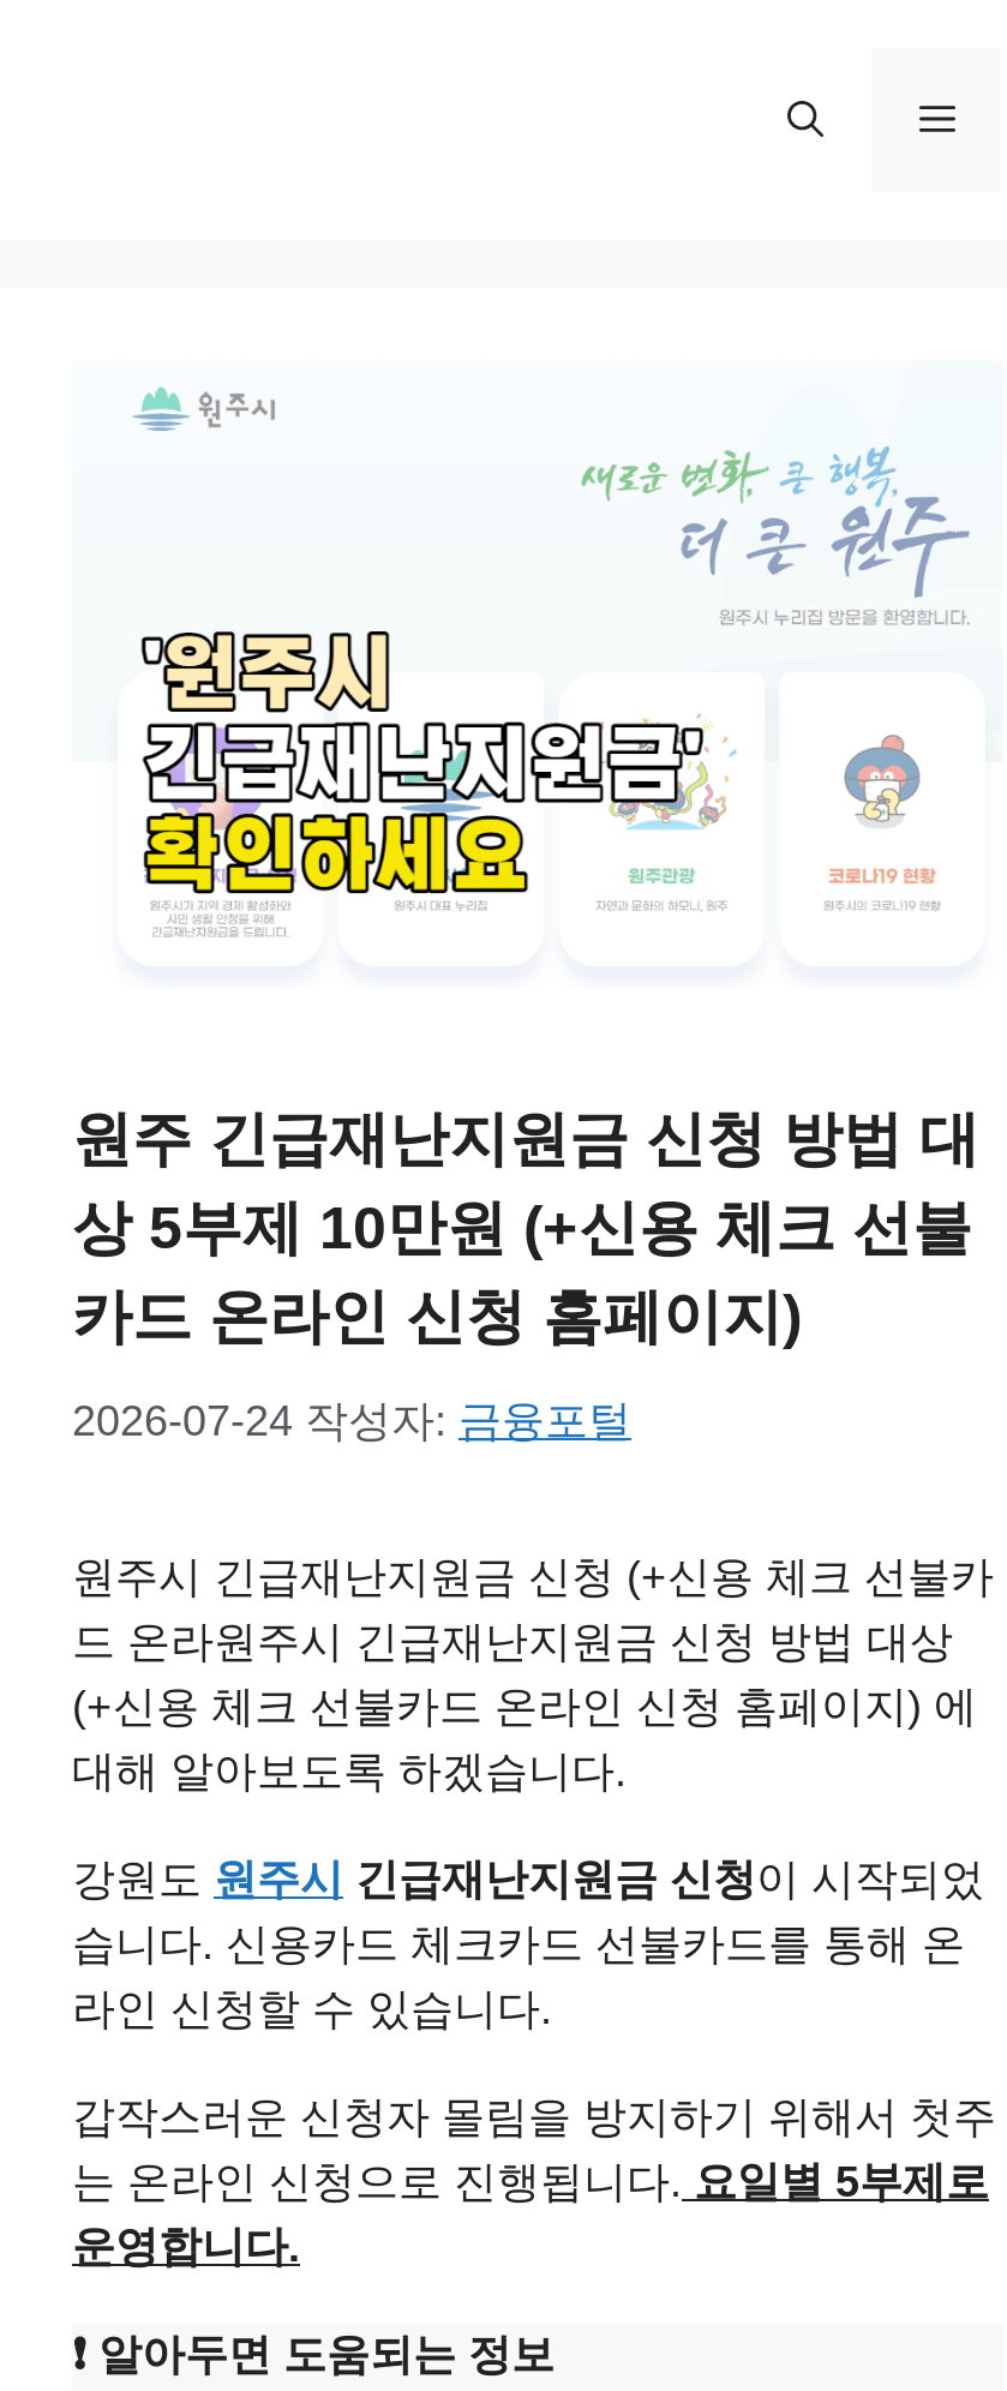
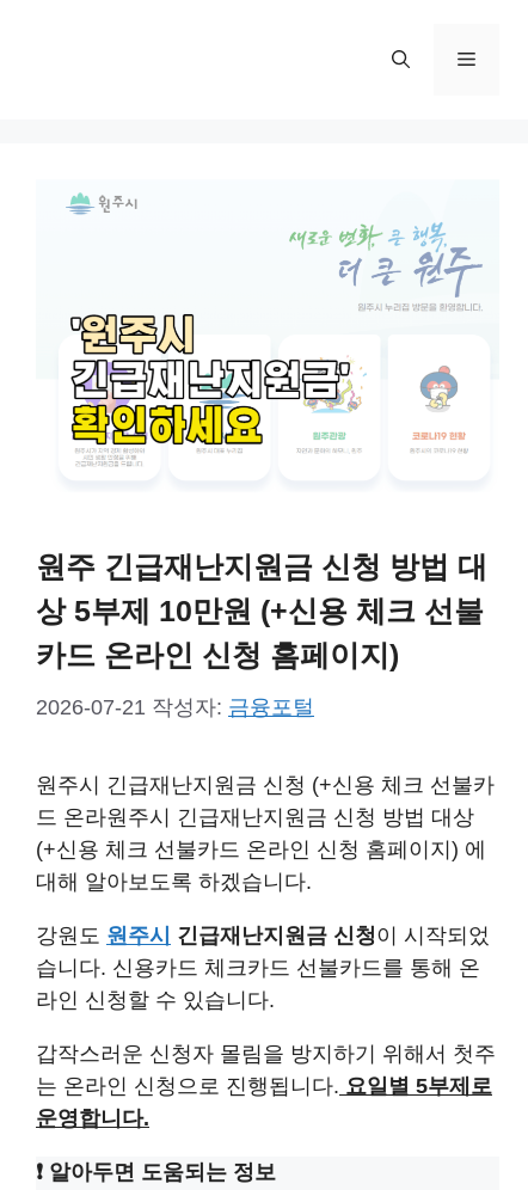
- 2026-07-24 작성자: 금융포털
+ 2026-07-21 작성자: 금융포털
